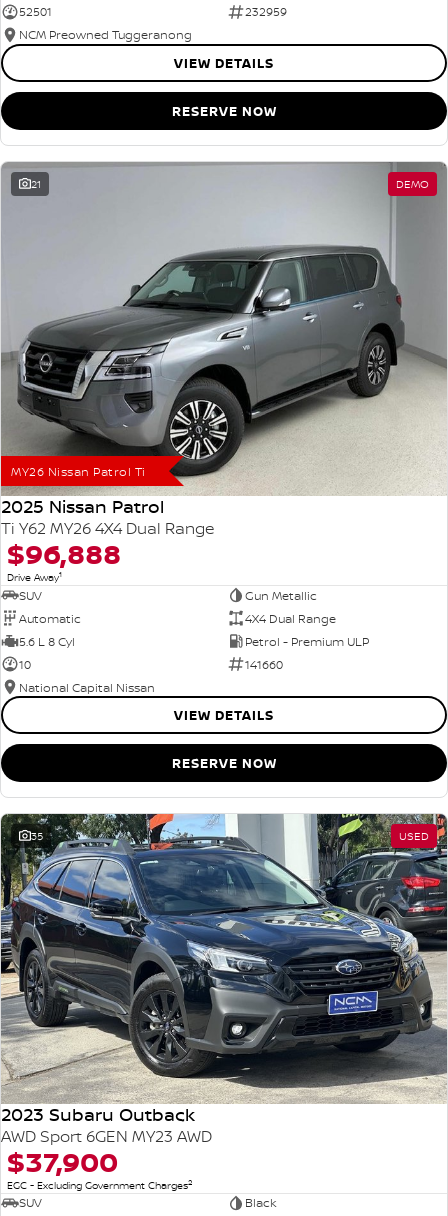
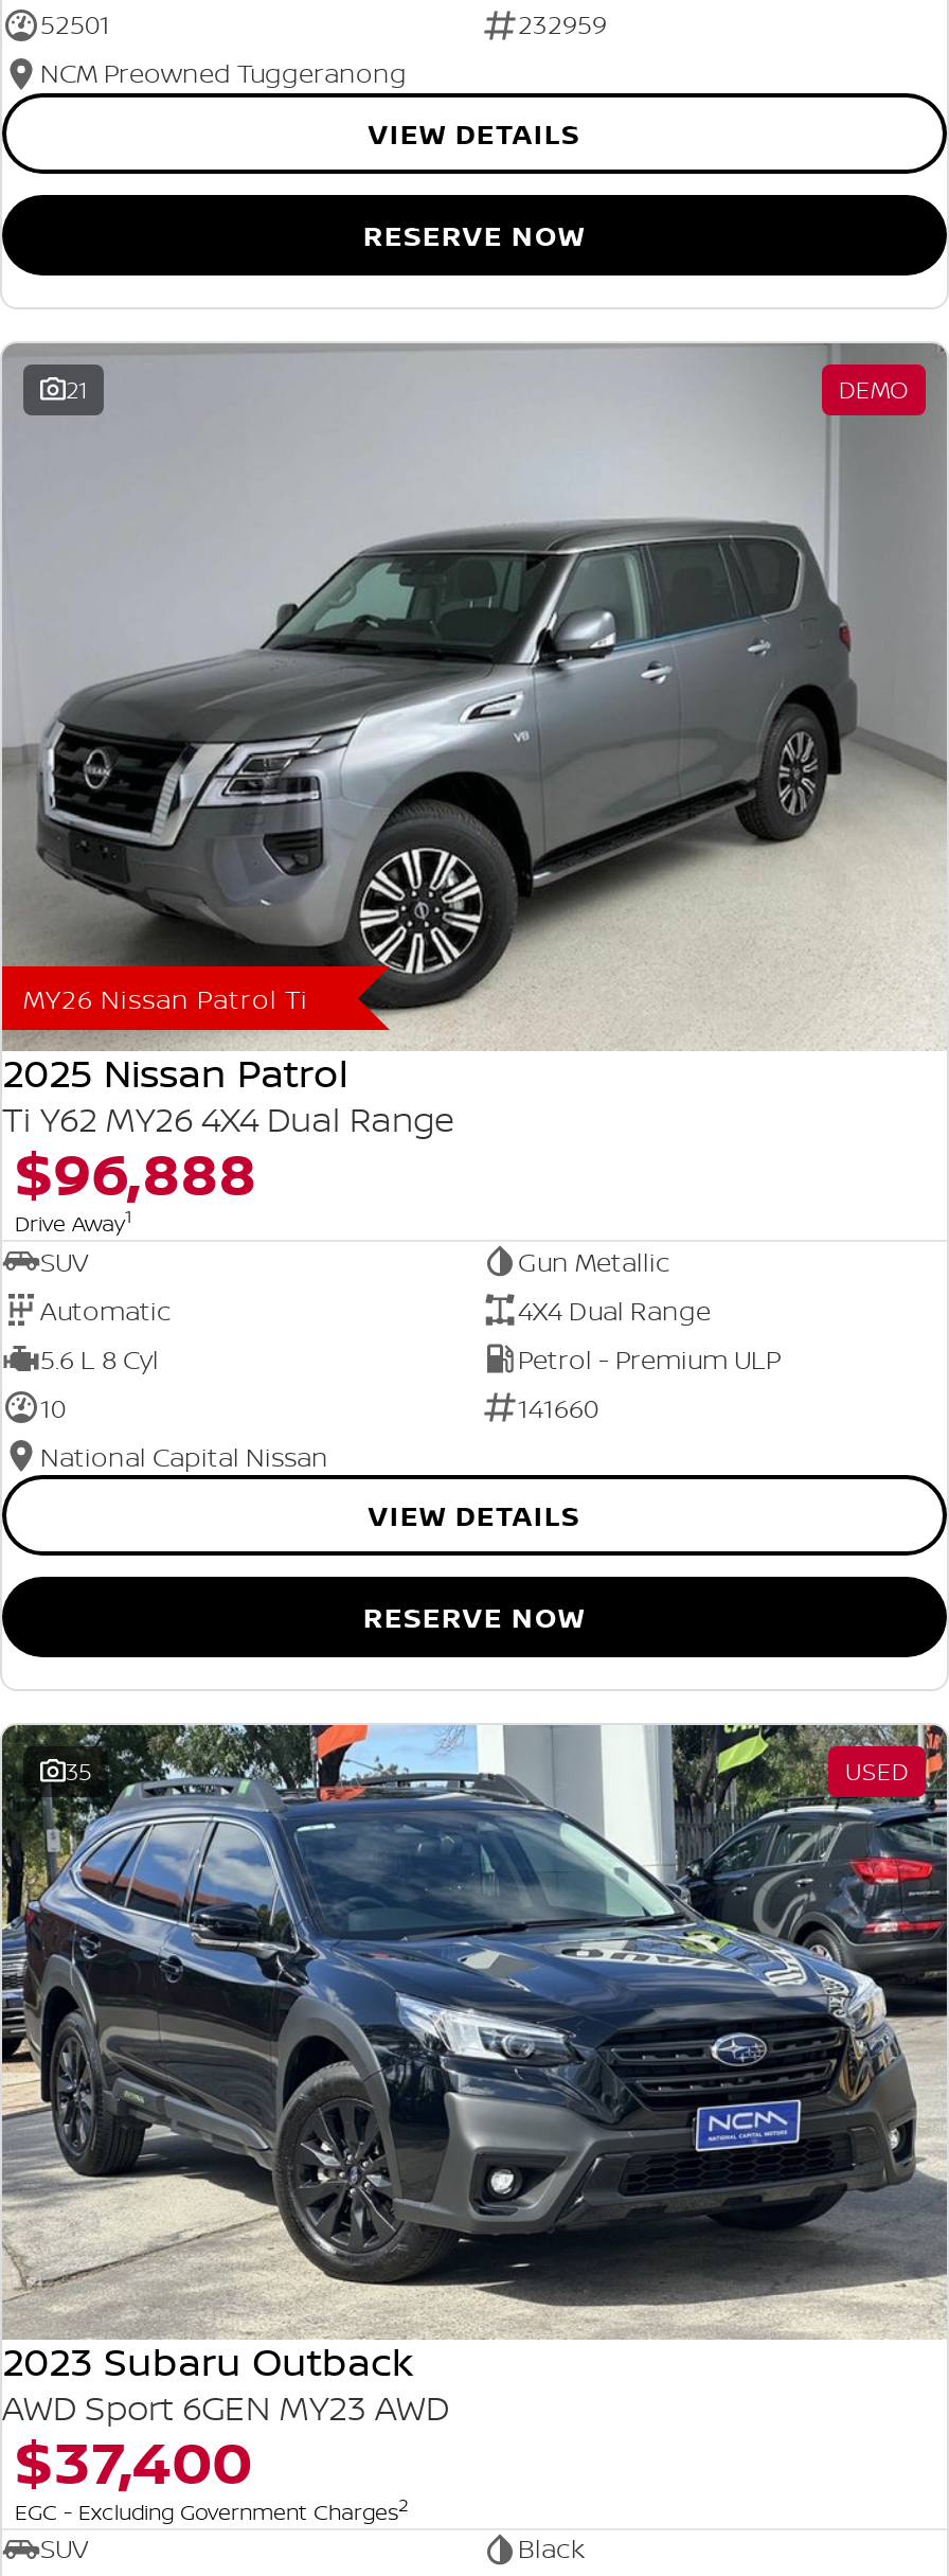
- $37,900
+ $37,400
